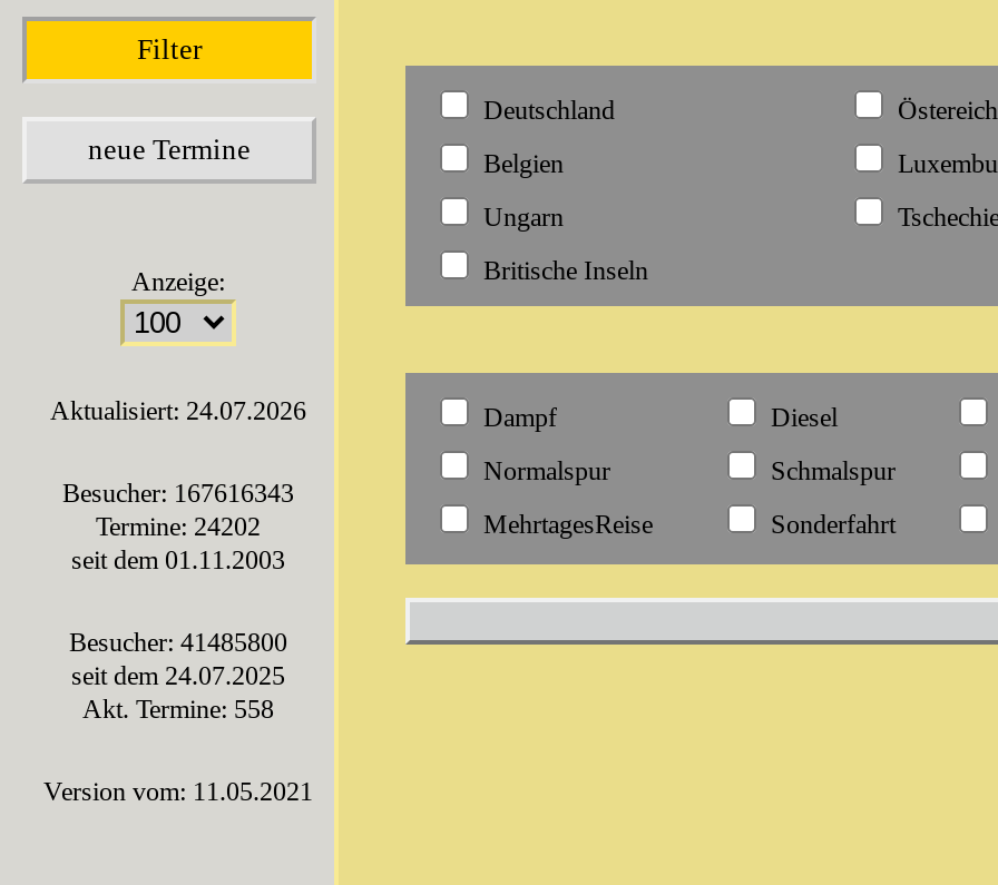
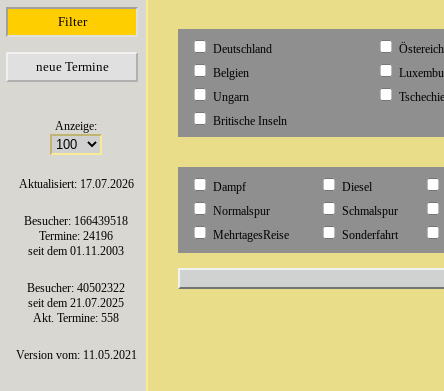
- Aktualisiert: 24.07.2026
+ Aktualisiert: 17.07.2026

- Besucher: 167616343
+ Besucher: 166439518

- Termine: 24202
+ Termine: 24196

- Besucher: 41485800
+ Besucher: 40502322

- seit dem 24.07.2025
+ seit dem 21.07.2025
